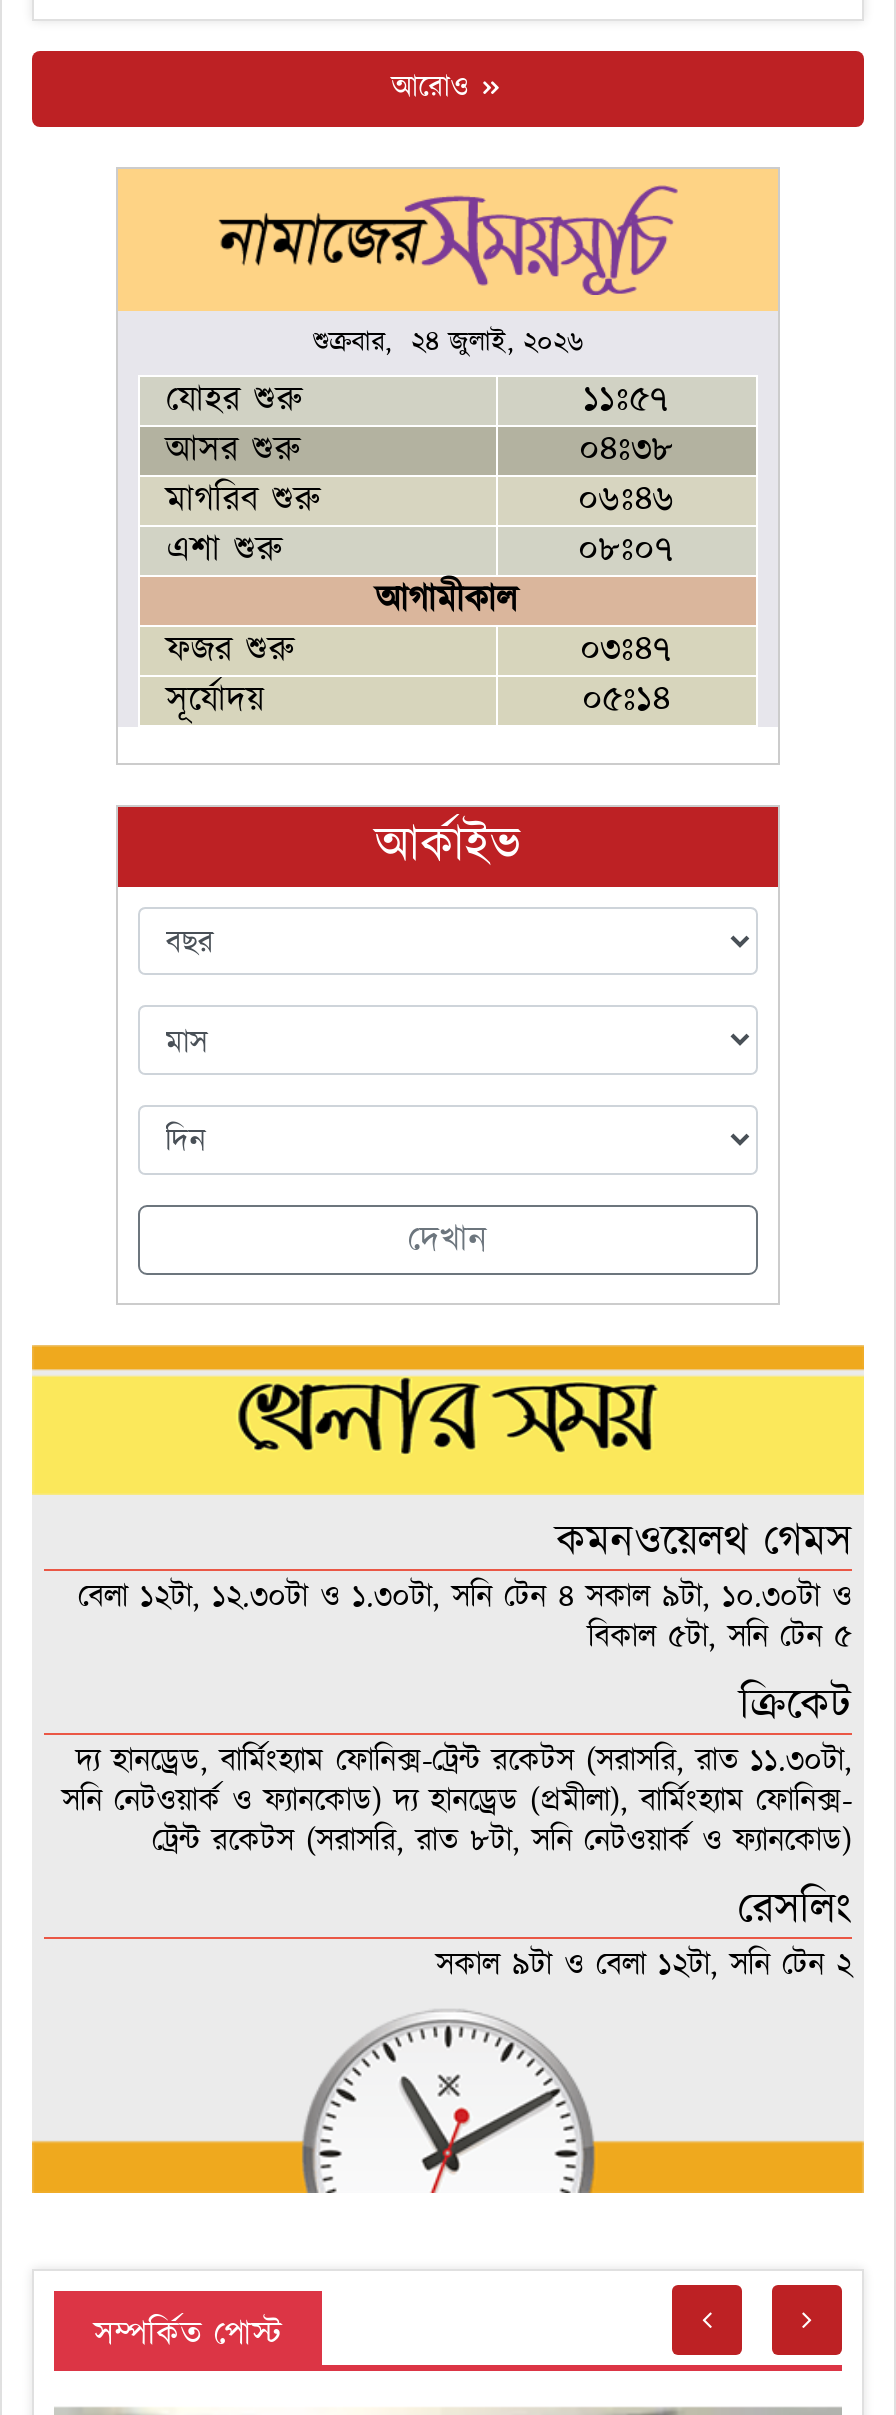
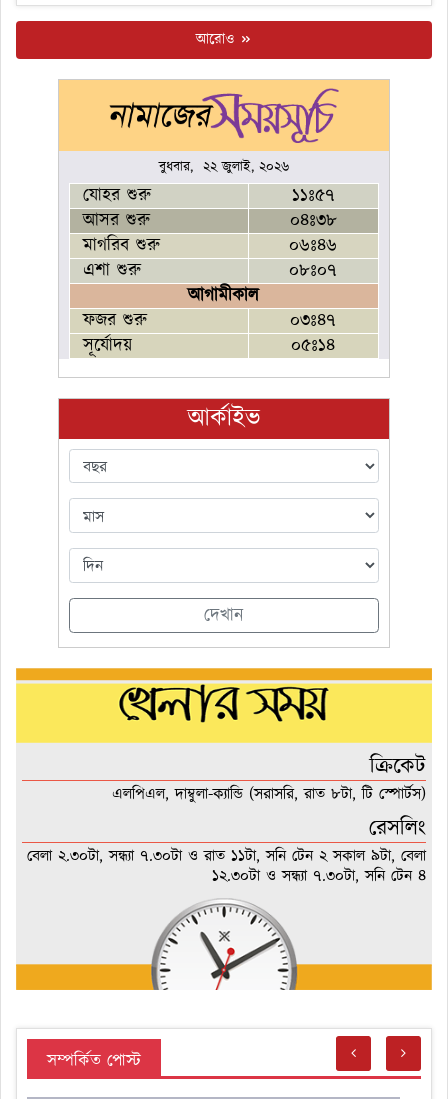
- শুক্রবার, ২৪ জুলাই, ২০২৬
+ বুধবার, ২২ জুলাই, ২০২৬

- কমনওয়েলথ গেমস
- বেলা ১২টা, ১২.৩০টা ও ১.৩০টা, সনি টেন ৪ সকাল ৯টা, ১০.৩০টা ও
- বিকাল ৫টা, সনি টেন ৫

- দ্য হানড্রেড, বার্মিংহ্যাম ফোনিক্স-ট্রেন্ট রকেটস (সরাসরি, রাত ১১.৩০টা,
- সনি নেটওয়ার্ক ও ফ্যানকোড) দ্য হানড্রেড (প্রমীলা), বার্মিংহ্যাম ফোনিক্স-
- ট্রেন্ট রকেটস (সরাসরি, রাত ৮টা, সনি নেটওয়ার্ক ও ফ্যানকোড)
+ এলপিএল, দাম্বুলা-ক্যান্ডি (সরাসরি, রাত ৮টা, টি স্পোর্টস)

moved up: রেসলিং

- সকাল ৯টা ও বেলা ১২টা, সনি টেন ২
+ বেলা ২.৩০টা, সন্ধ্যা ৭.৩০টা ও রাত ১১টা, সনি টেন ২ সকাল ৯টা, বেলা
+ ১২.৩০টা ও সন্ধ্যা ৭.৩০টা, সনি টেন ৪
